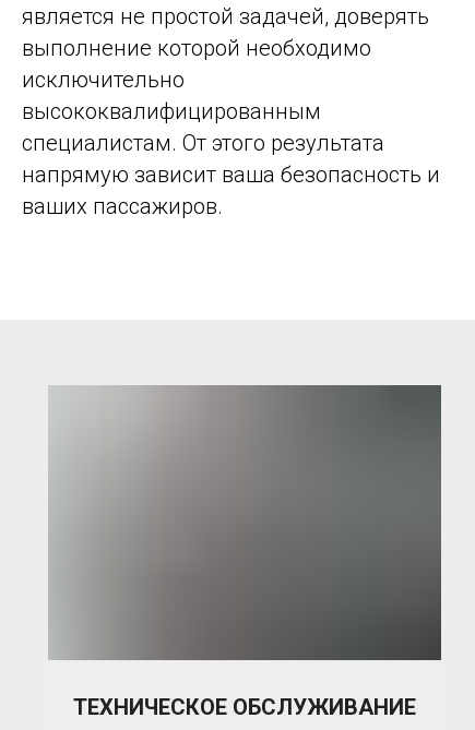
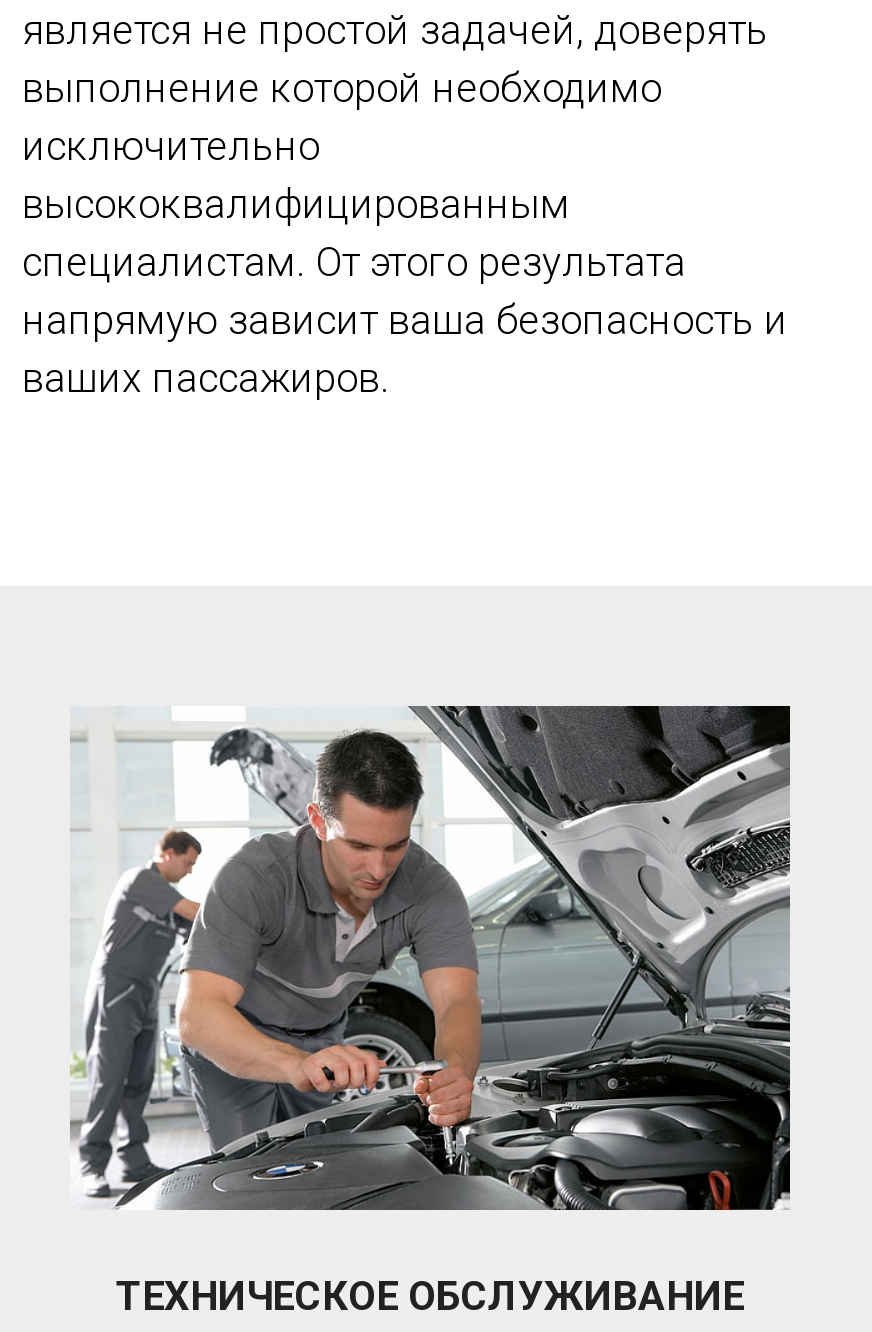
- [image]
+ [image]
